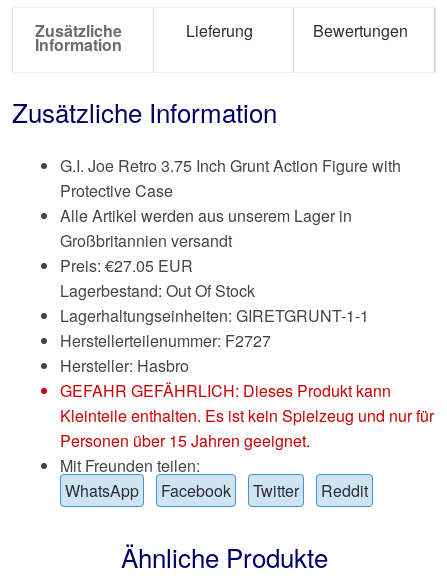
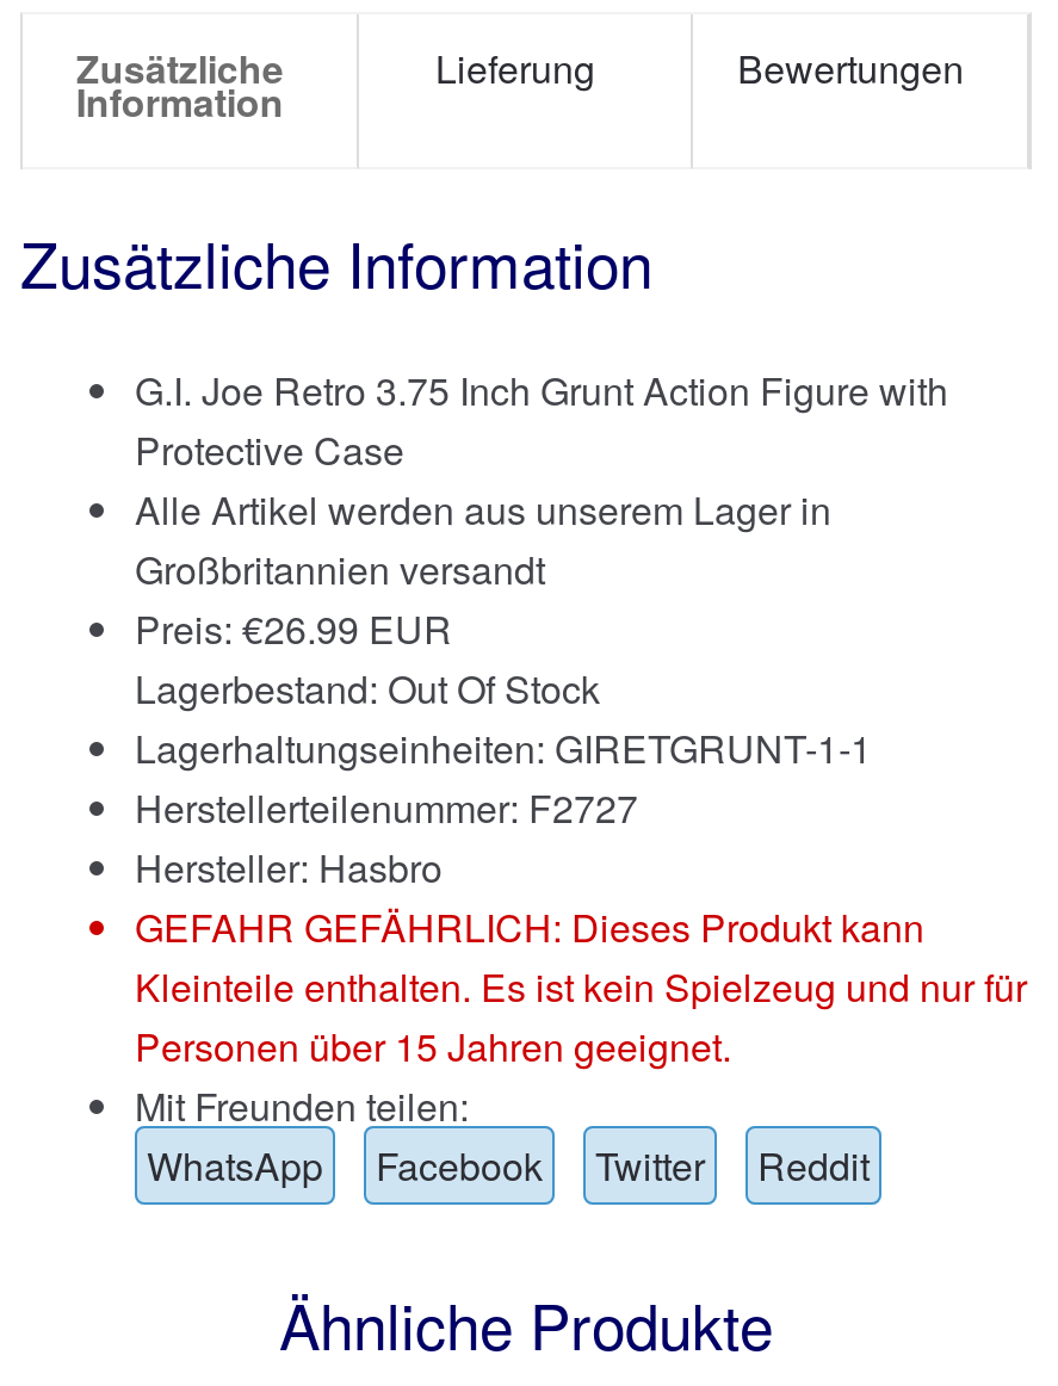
- Preis: €27.05 EUR
+ Preis: €26.99 EUR
